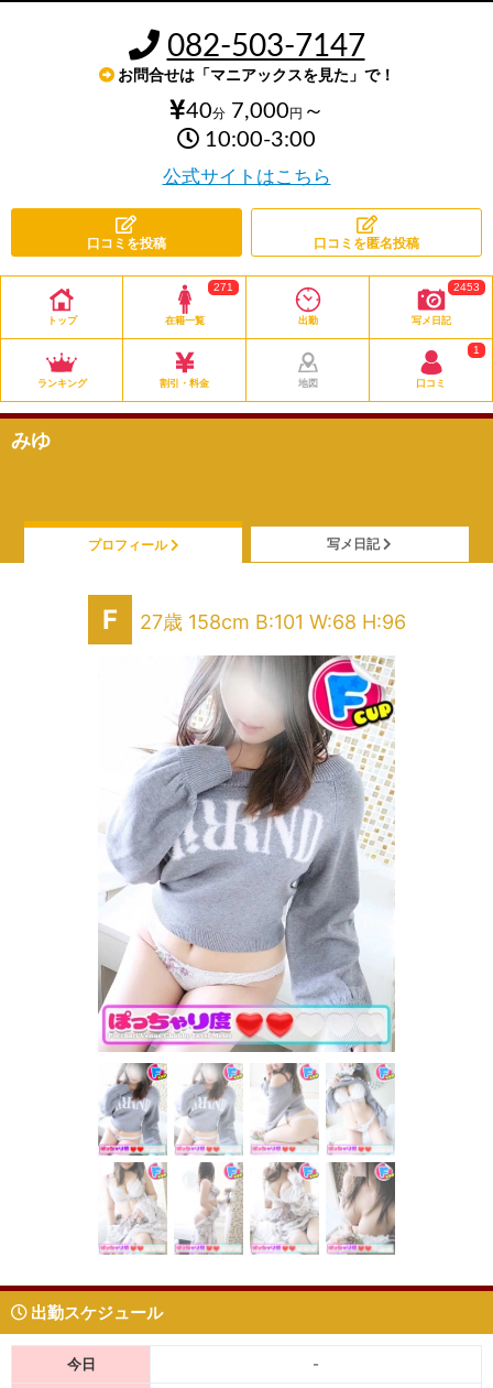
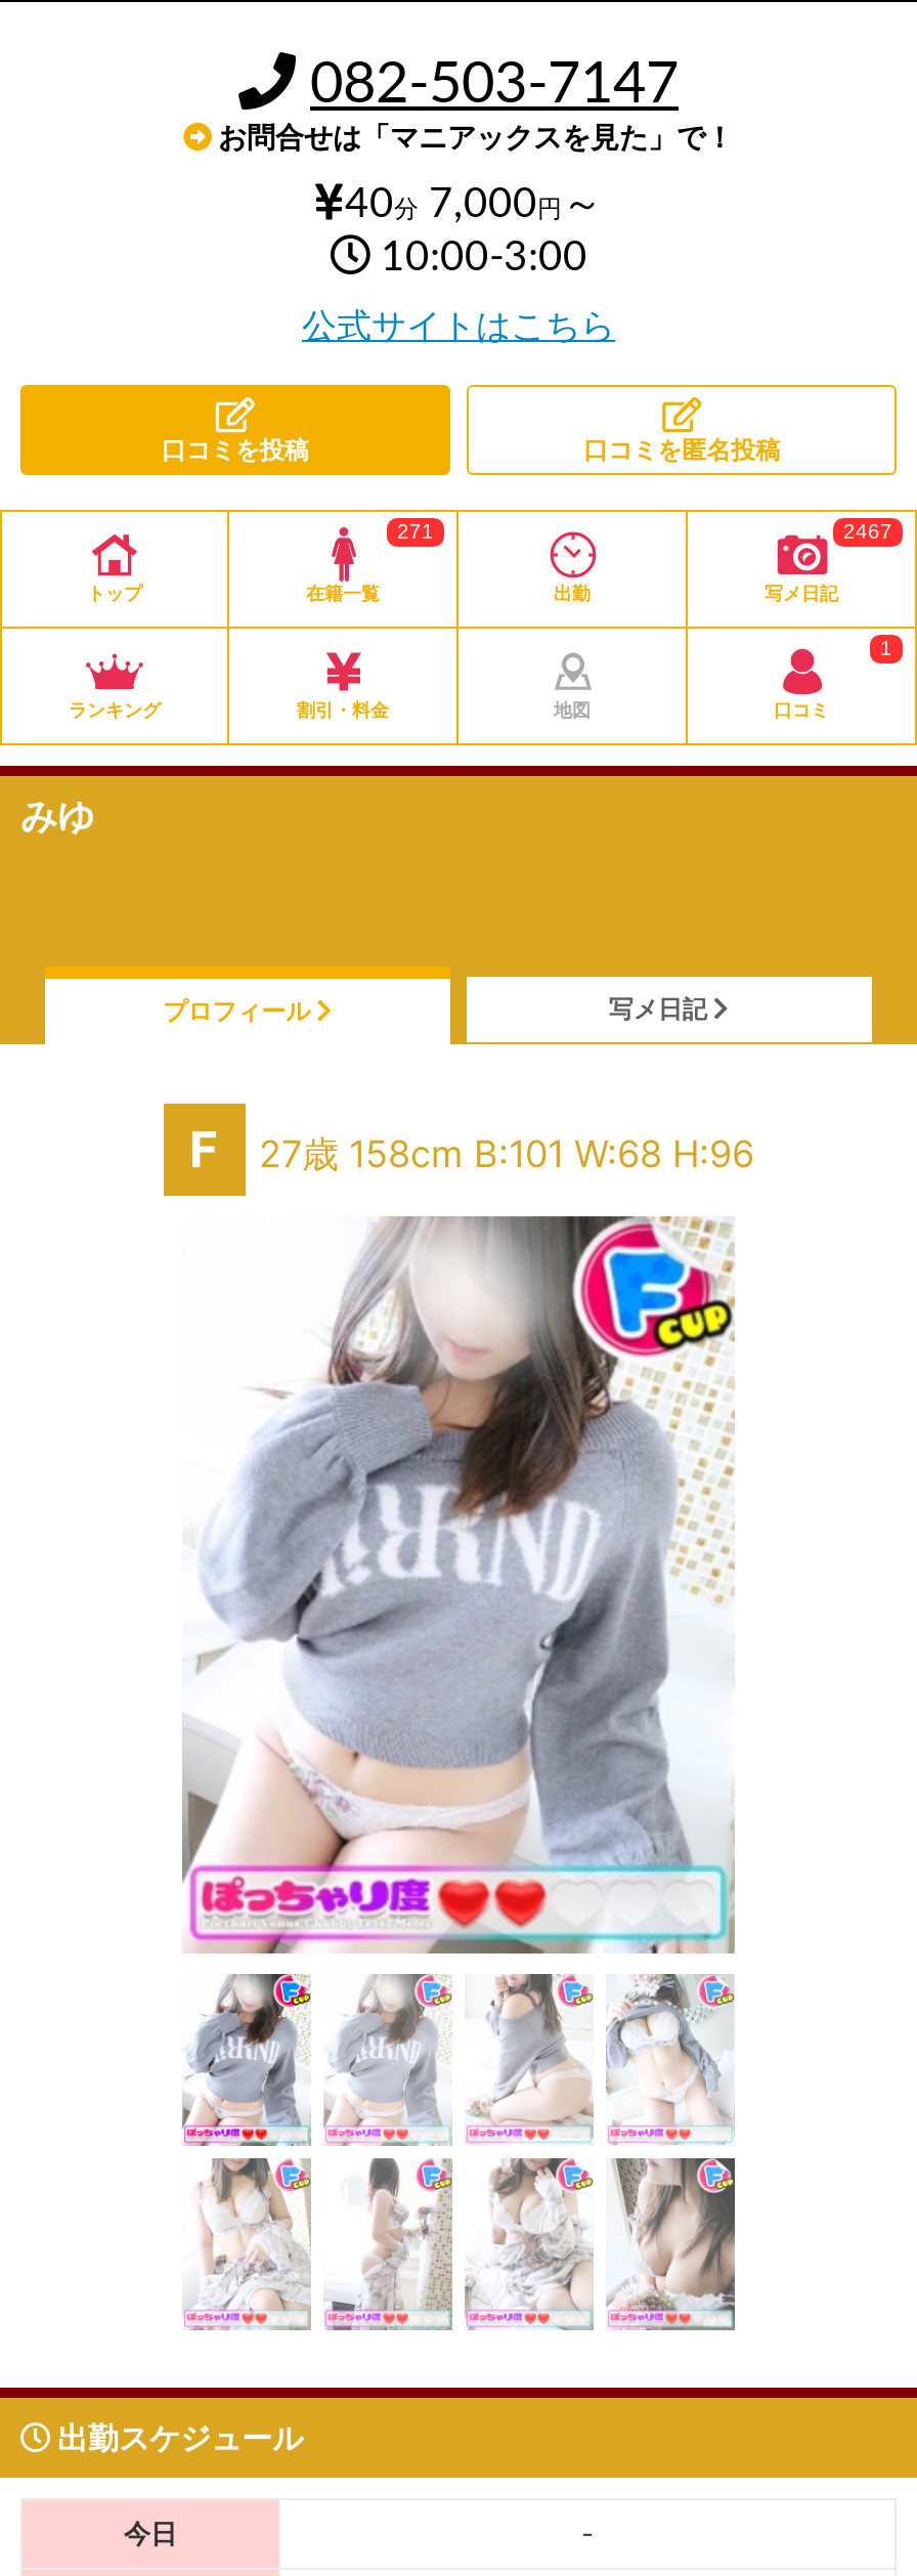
- 2453
+ 2467
